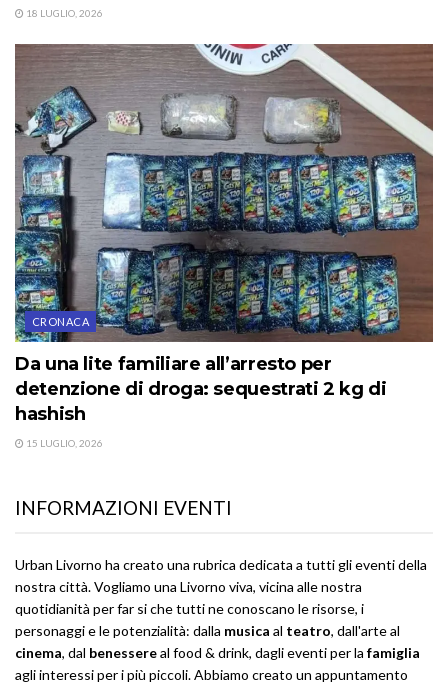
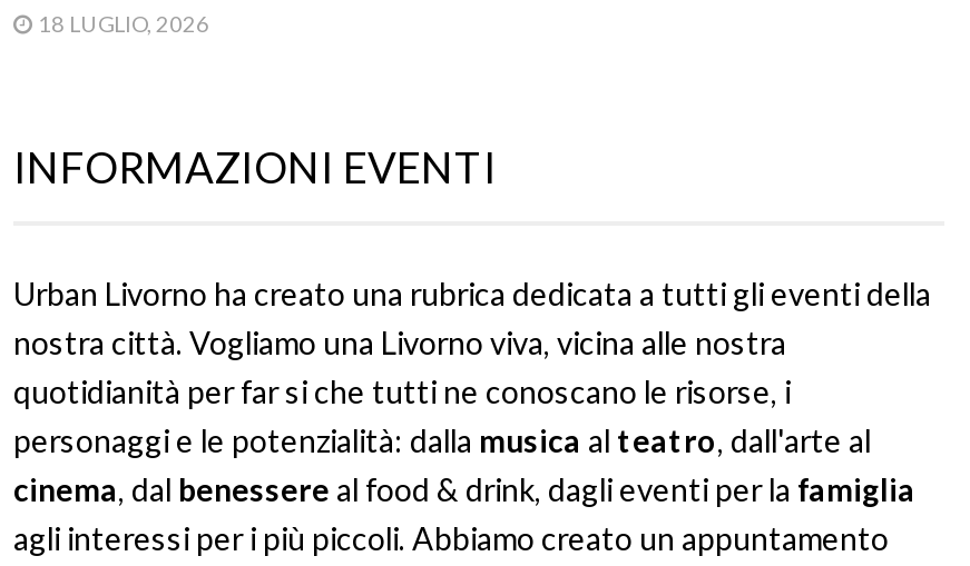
- [image]
- CRONACA
- Da una lite familiare all’arresto per
- detenzione di droga: sequestrati 2 kg di
- hashish
- 15 LUGLIO, 2026
